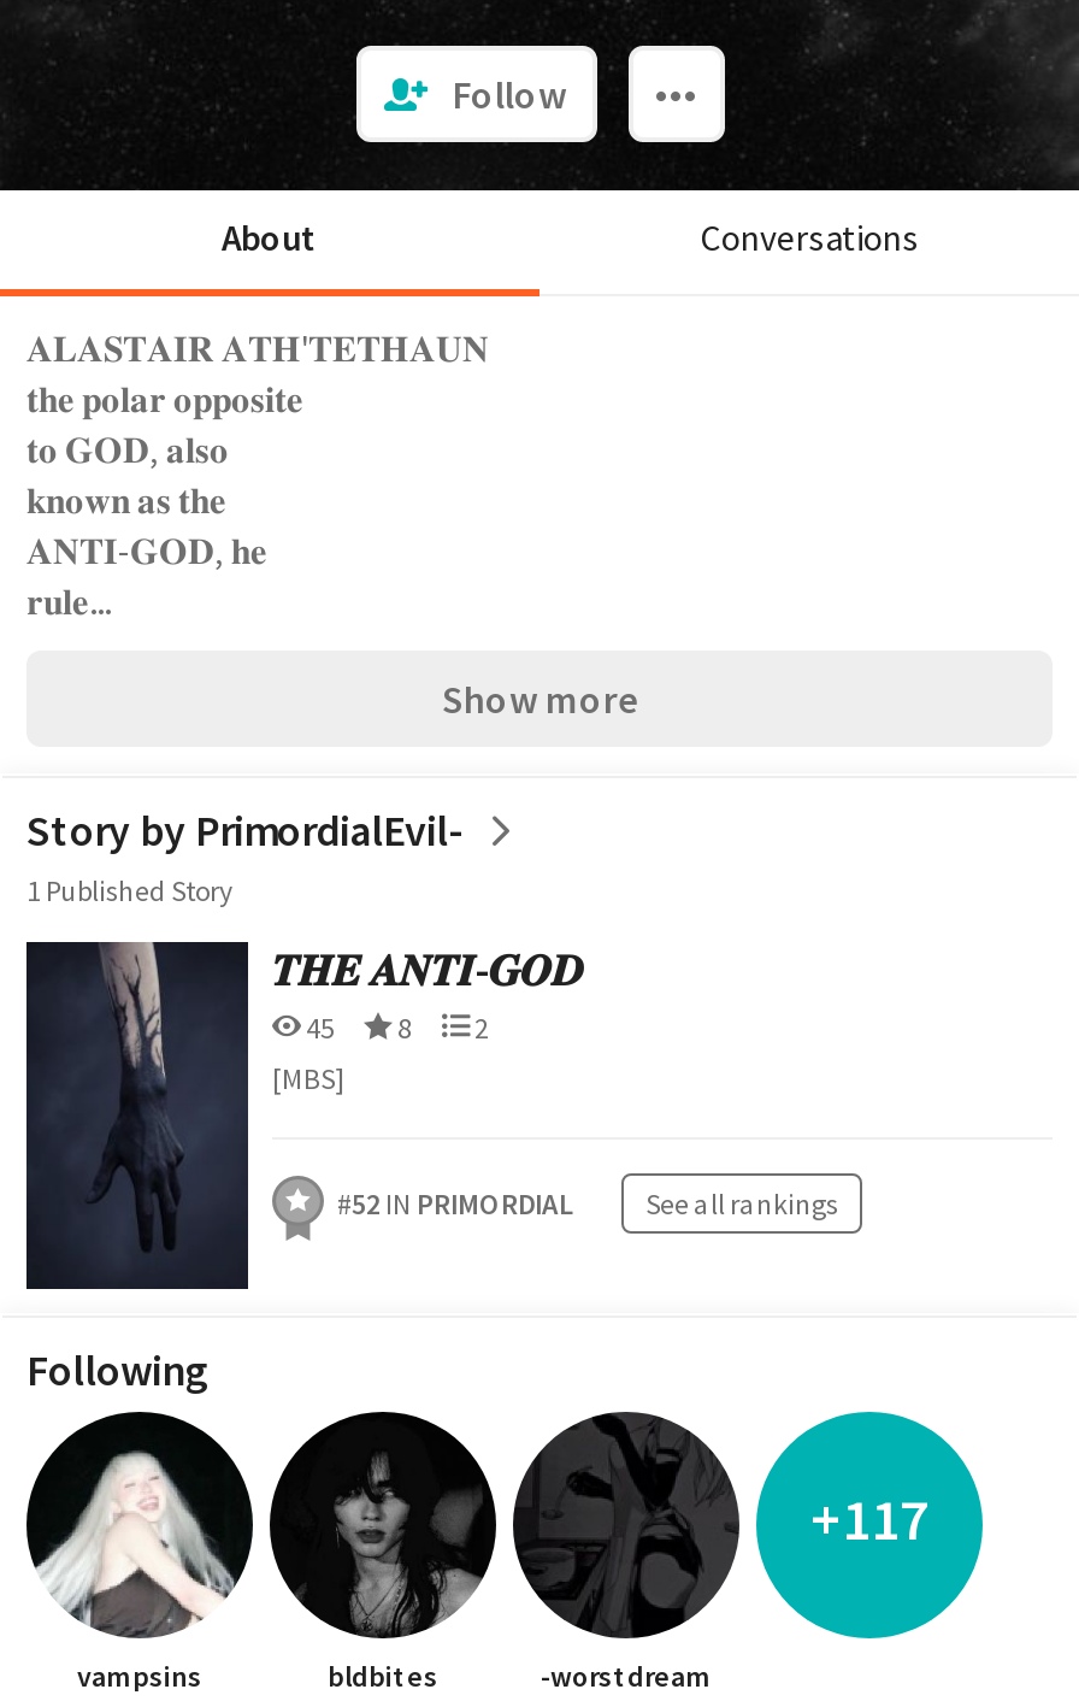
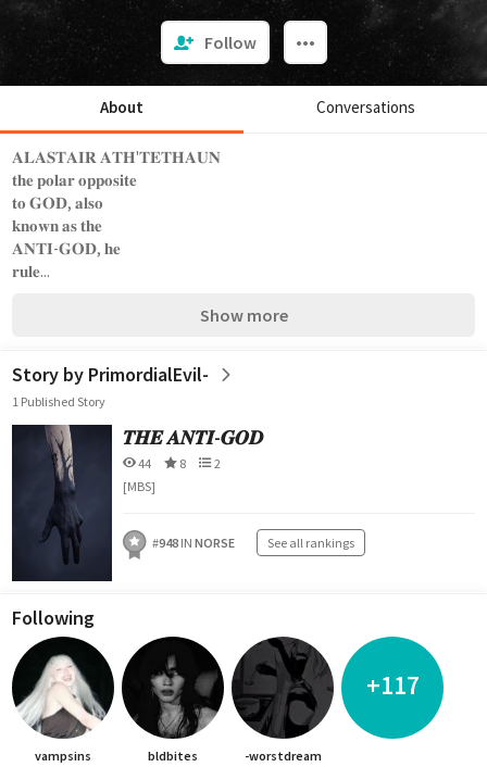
- 45 8 2
+ 44 8 2

- #52 IN PRIMORDIAL
+ #948 IN NORSE
